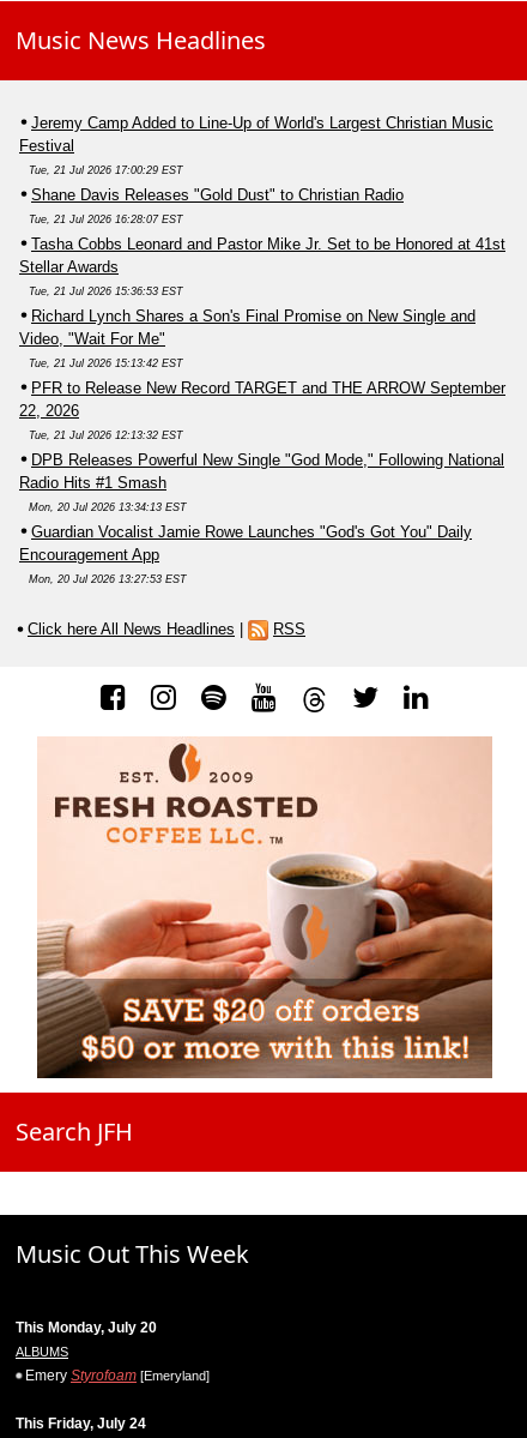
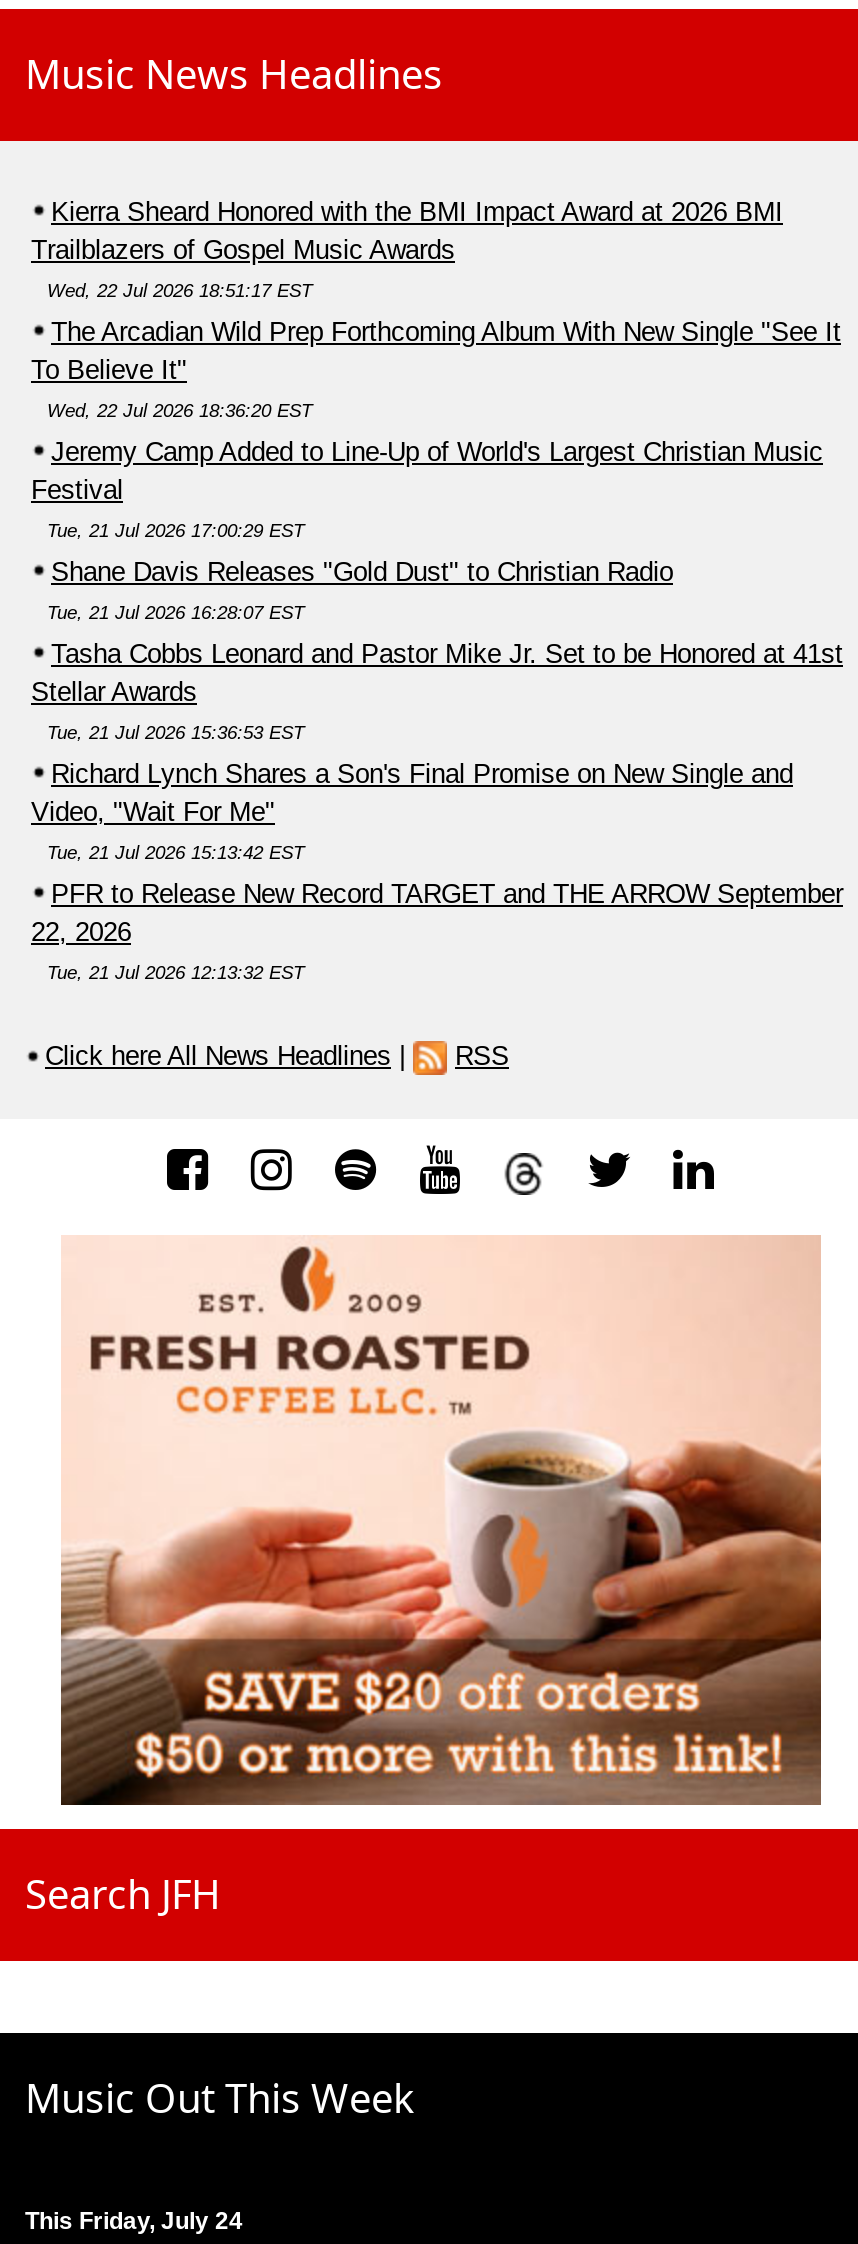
+ Kierra Sheard Honored with the BMI Impact Award at 2026 BMI
+ Trailblazers of Gospel Music Awards
+ Wed, 22 Jul 2026 18:51:17 EST
+ The Arcadian Wild Prep Forthcoming Album With New Single "See It
+ To Believe It"
+ Wed, 22 Jul 2026 18:36:20 EST

moved down: Jeremy Camp Added to Line-Up of World's Largest Christian Music | Festival | Tue, 21 Jul 2026 17:00:29 EST | ... | 22, 2026 | Tue, 21 Jul 2026 12:13:32 EST

- DPB Releases Powerful New Single "God Mode," Following National
- Radio Hits #1 Smash
- Mon, 20 Jul 2026 13:34:13 EST
- Guardian Vocalist Jamie Rowe Launches "God's Got You" Daily
- Encouragement App
- Mon, 20 Jul 2026 13:27:53 EST

- This Monday, July 20
- ALBUMS
- Emery Styrofoam [Emeryland]
